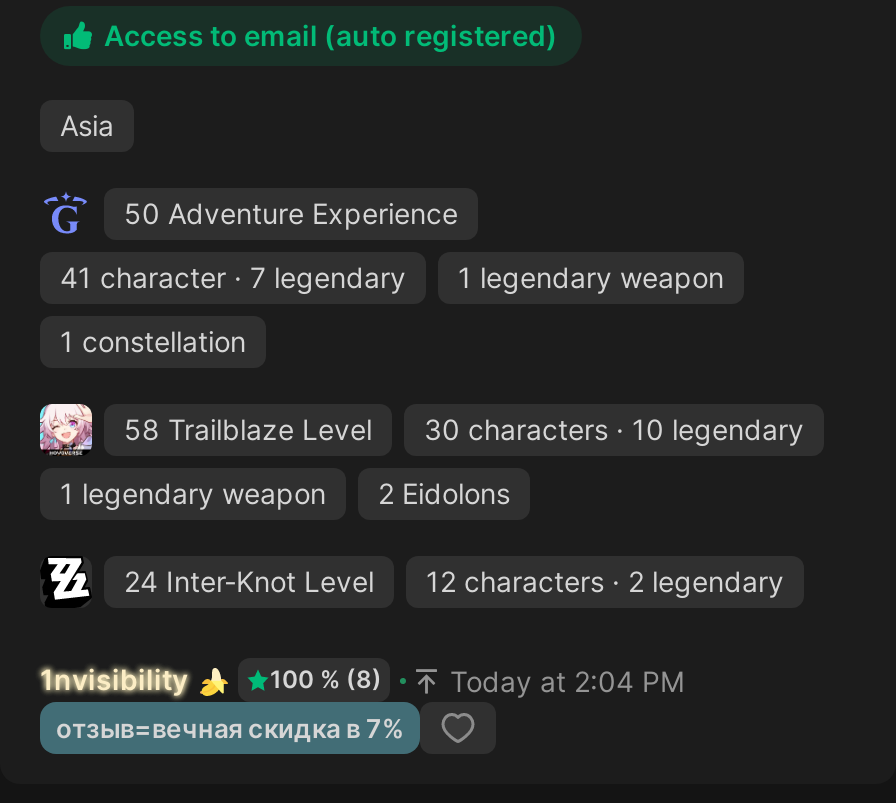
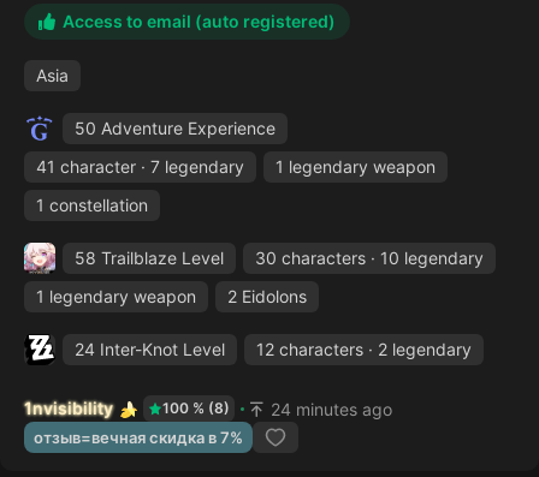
- 100 % (8) Today at 2:04 PM
+ 100 % (8) 24 minutes ago
